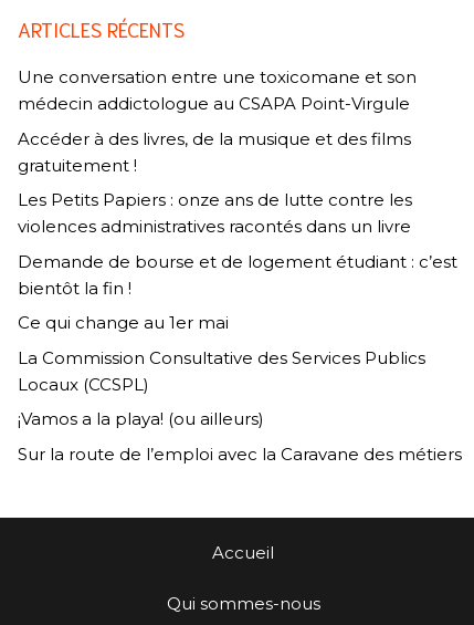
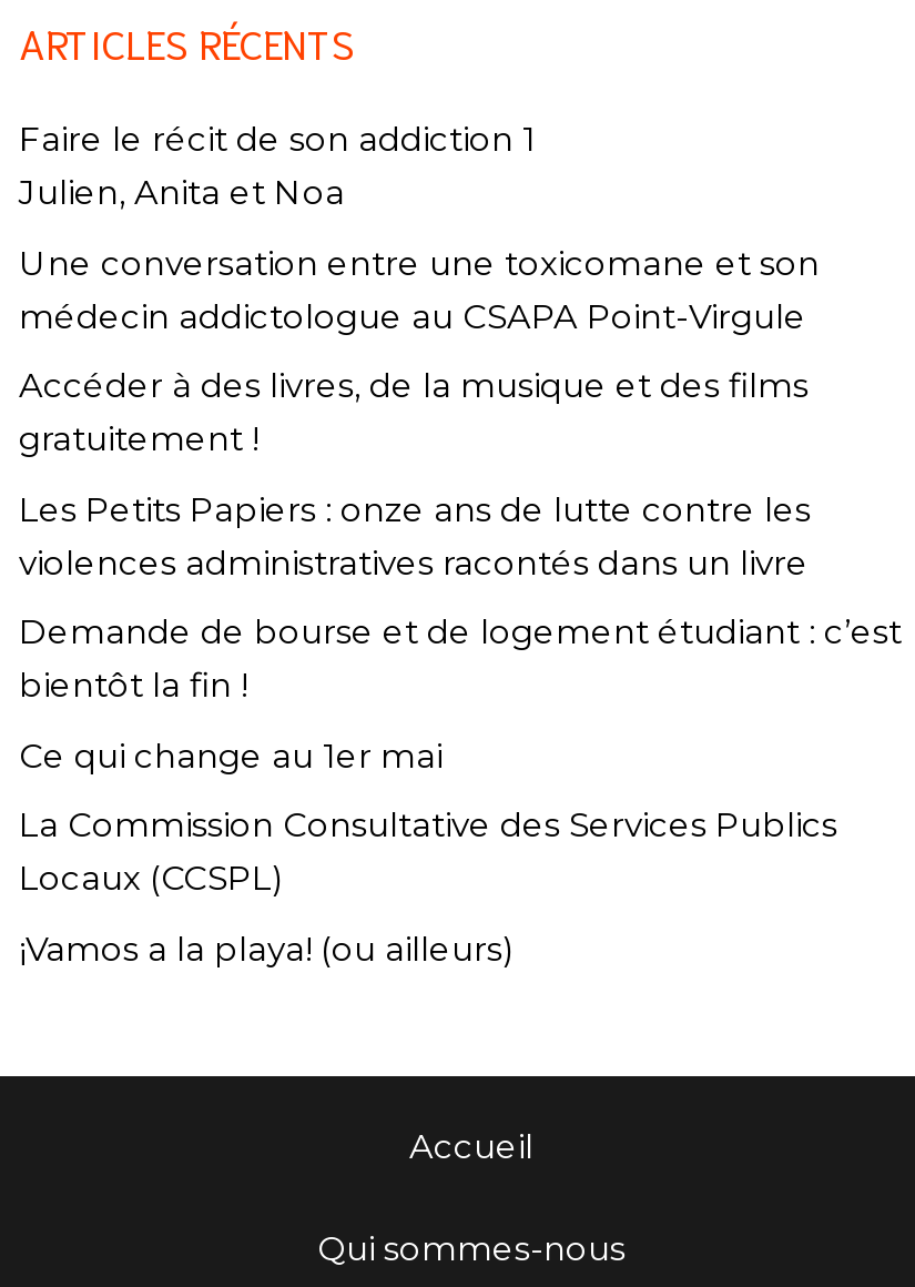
+ Faire le récit de son addiction 1
+ Julien, Anita et Noa

moved down: Une conversation entre une toxicomane et son | médecin addictologue au CSAPA Point-Virgule | Accéder à des livres, de la musique et des films | ... | Locaux (CCSPL) | ¡Vamos a la playa! (ou ailleurs)

- Sur la route de l’emploi avec la Caravane des métiers
